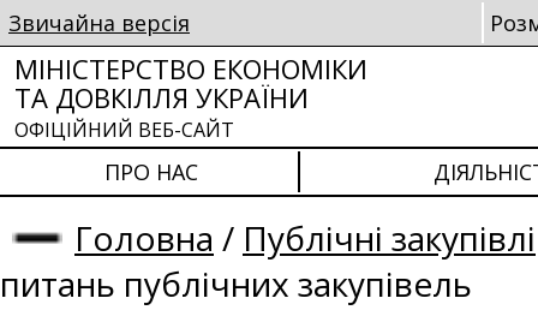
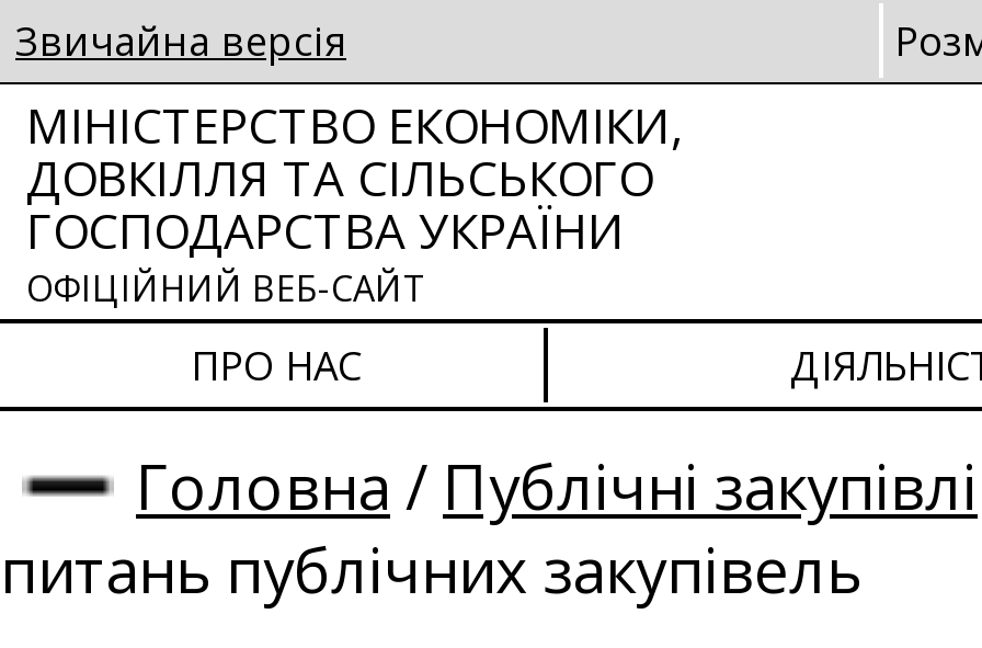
- МІНІСТЕРСТВО ЕКОНОМІКИ
- ТА ДОВКІЛЛЯ УКРАЇНИ
+ МІНІСТЕРСТВО ЕКОНОМІКИ,
+ ДОВКІЛЛЯ ТА СІЛЬСЬКОГО
+ ГОСПОДАРСТВА УКРАЇНИ
